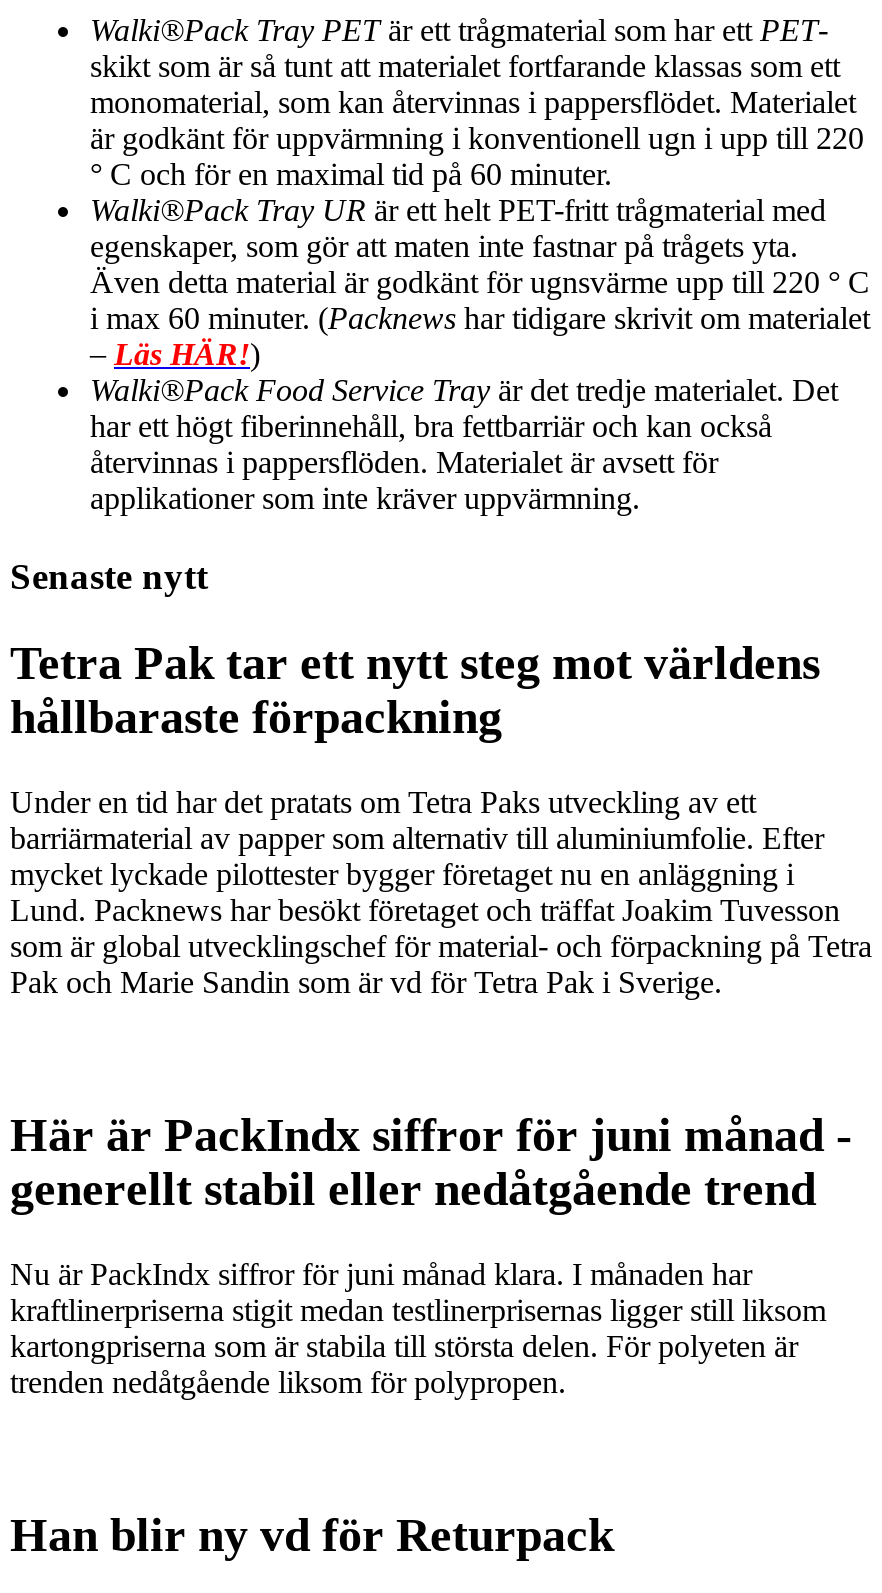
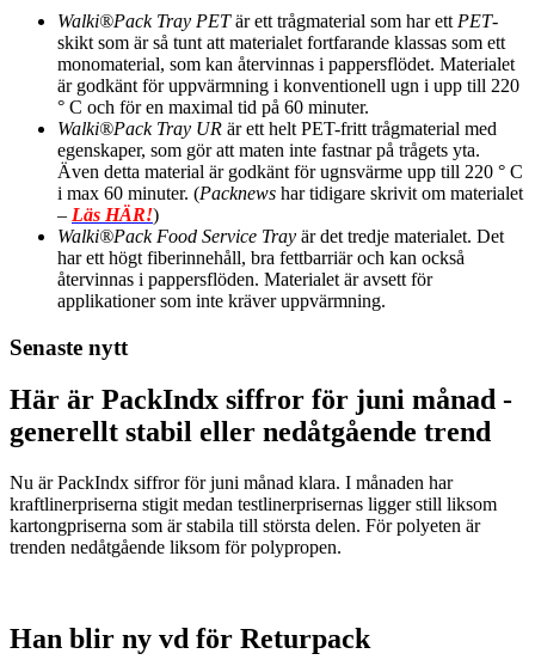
- Tetra Pak tar ett nytt steg mot världens
- hållbaraste förpackning
- Under en tid har det pratats om Tetra Paks utveckling av ett
- barriärmaterial av papper som alternativ till aluminiumfolie. Efter
- mycket lyckade pilottester bygger företaget nu en anläggning i
- Lund. Packnews har besökt företaget och träffat Joakim Tuvesson
- som är global utvecklingschef för material- och förpackning på Tetra
- Pak och Marie Sandin som är vd för Tetra Pak i Sverige.
